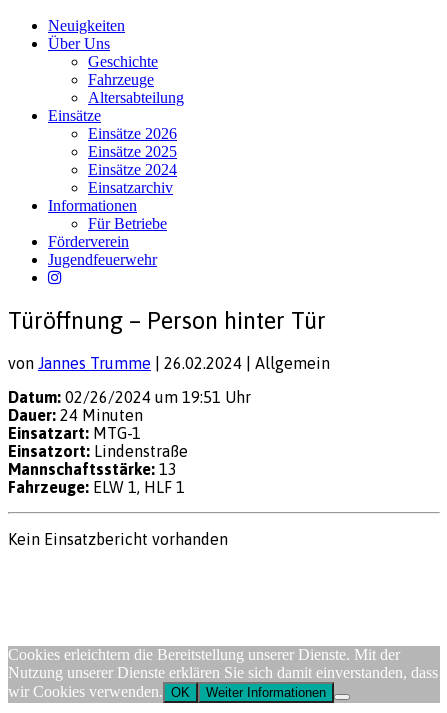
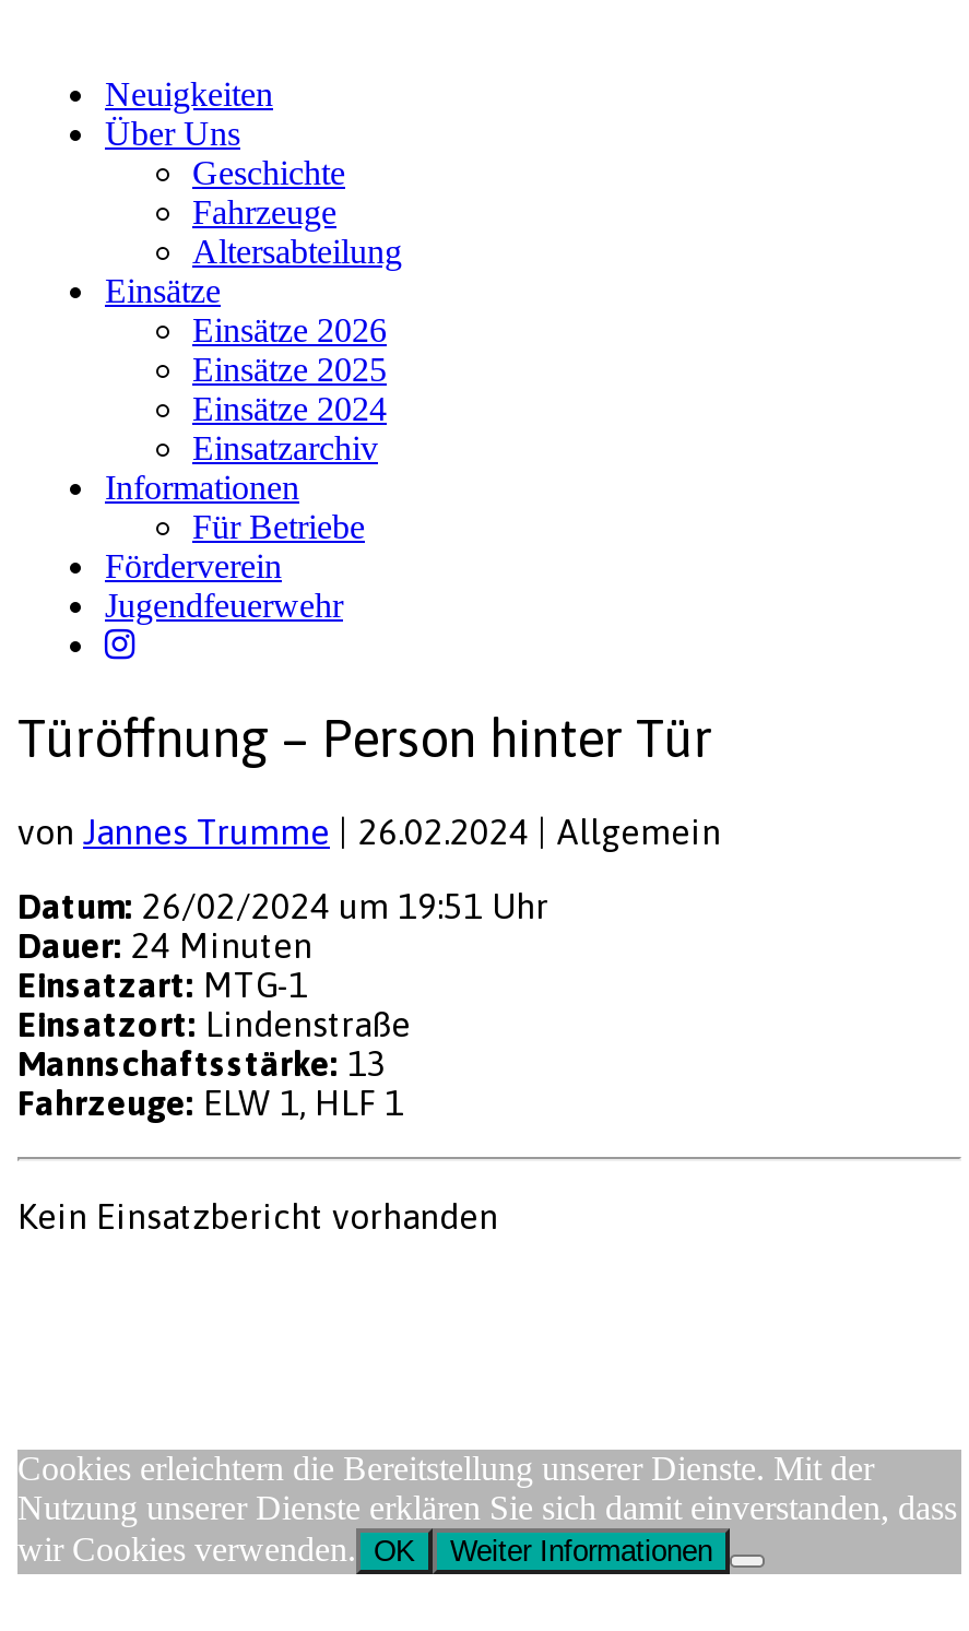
- Datum: 02/26/2024 um 19:51 Uhr
+ Datum: 26/02/2024 um 19:51 Uhr
